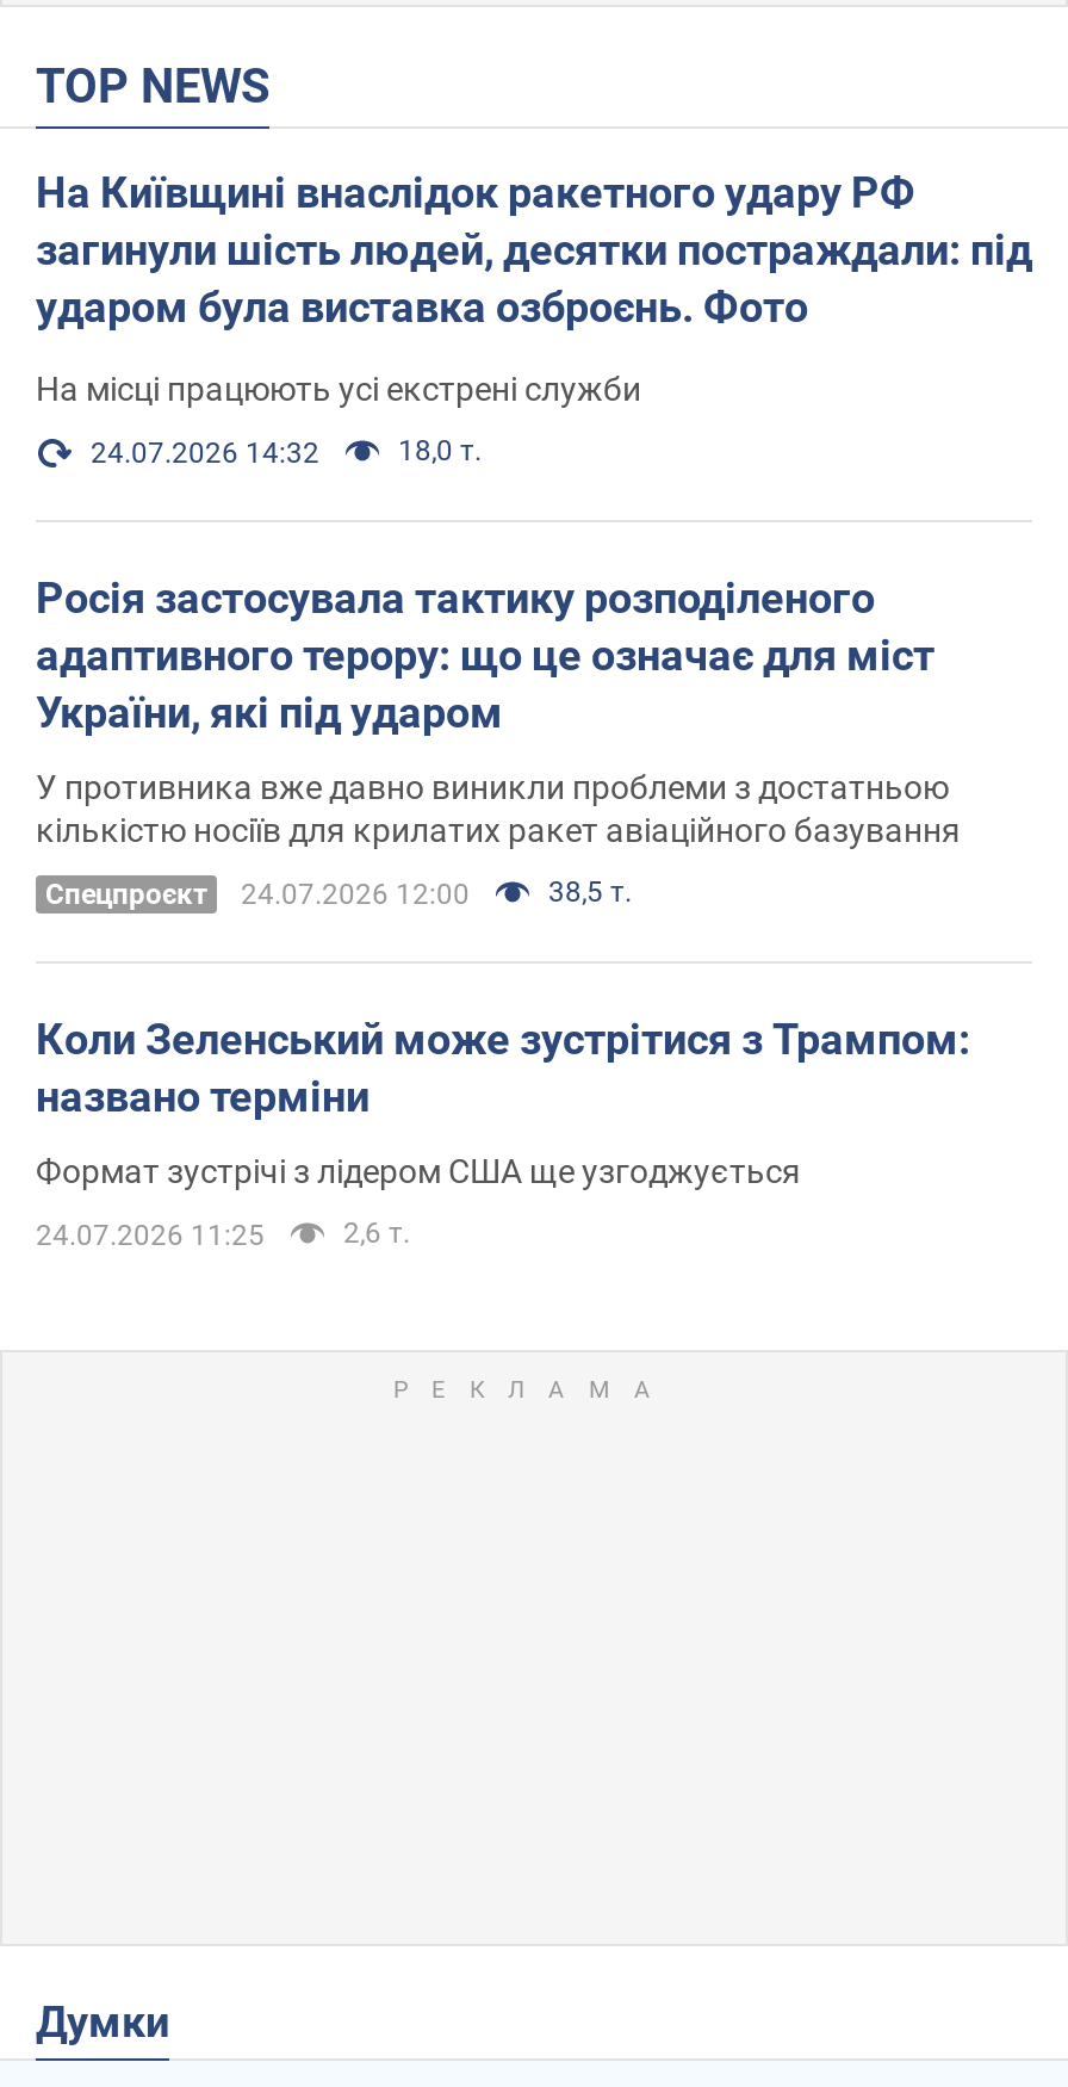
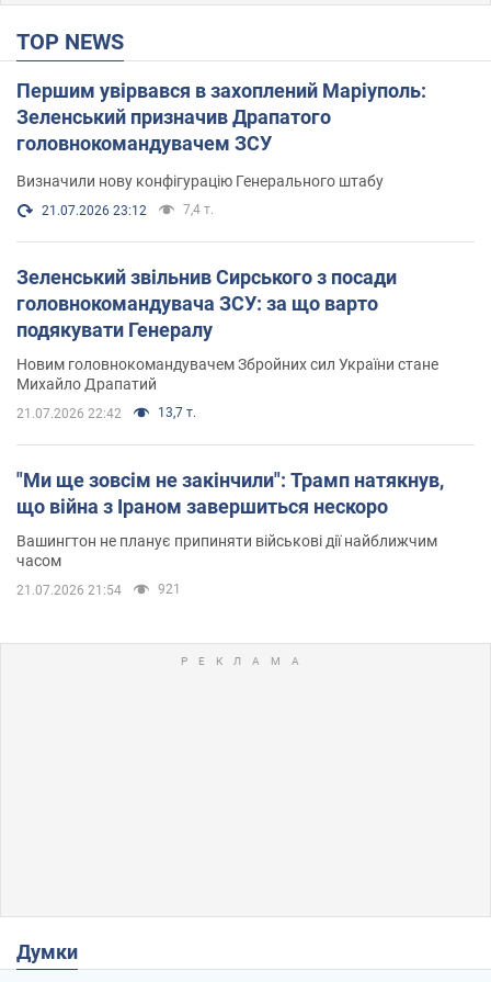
- На Київщині внаслідок ракетного удару РФ
- загинули шість людей, десятки постраждали: під
- ударом була виставка озброєнь. Фото
+ Першим увірвався в захоплений Маріуполь:
+ Зеленський призначив Драпатого
+ головнокомандувачем ЗСУ

- На місці працюють усі екстрені служби
+ Визначили нову конфігурацію Генерального штабу

- 24.07.2026 14:32
- 18,0 т.
+ 21.07.2026 23:12
+ 7,4 т.

- Росія застосувала тактику розподіленого
- адаптивного терору: що це означає для міст
- України, які під ударом
+ Зеленський звільнив Сирського з посади
+ головнокомандувача ЗСУ: за що варто
+ подякувати Генералу

- У противника вже давно виникли проблеми з достатньою
- кількістю носіїв для крилатих ракет авіаційного базування
+ Новим головнокомандувачем Збройних сил України стане
+ Михайло Драпатий

- Cпецпроєкт
- 24.07.2026 12:00
- 38,5 т.
+ 21.07.2026 22:42
+ 13,7 т.

- Коли Зеленський може зустрітися з Трампом:
- названо терміни
+ "Ми ще зовсім не закінчили": Трамп натякнув,
+ що війна з Іраном завершиться нескоро

- Формат зустрічі з лідером США ще узгоджується
+ Вашингтон не планує припиняти військові дії найближчим
+ часом

- 24.07.2026 11:25
- 2,6 т.
+ 21.07.2026 21:54
+ 921
